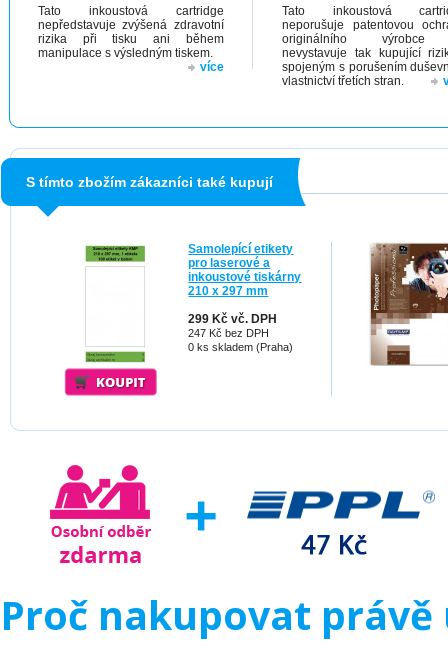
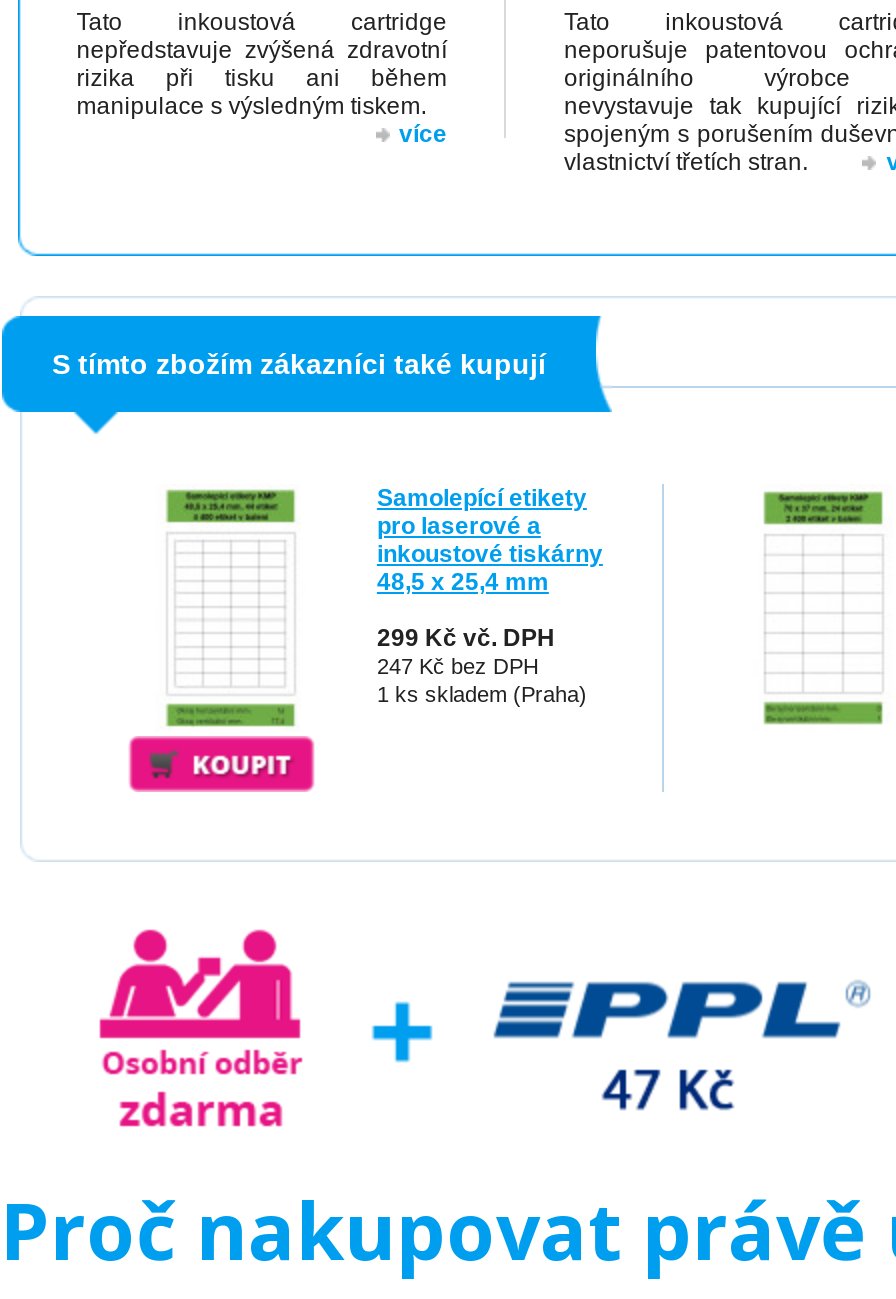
- [image]
+ [image]

- 210 x 297 mm
+ 48,5 x 25,4 mm

- 0 ks skladem (Praha)
+ 1 ks skladem (Praha)
